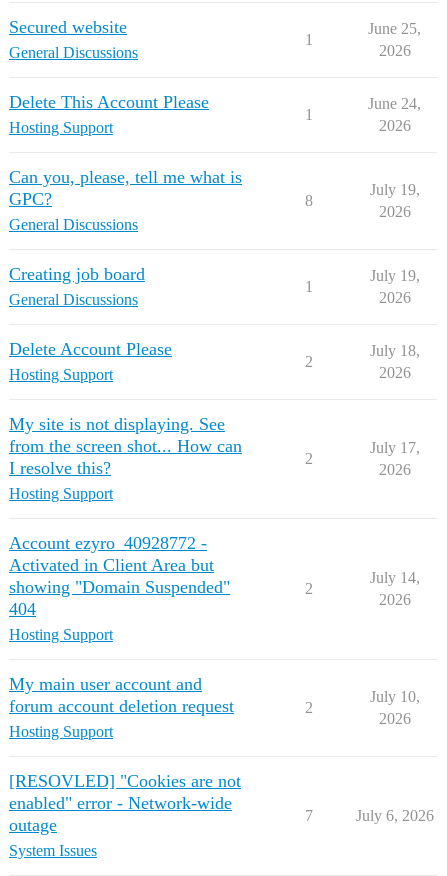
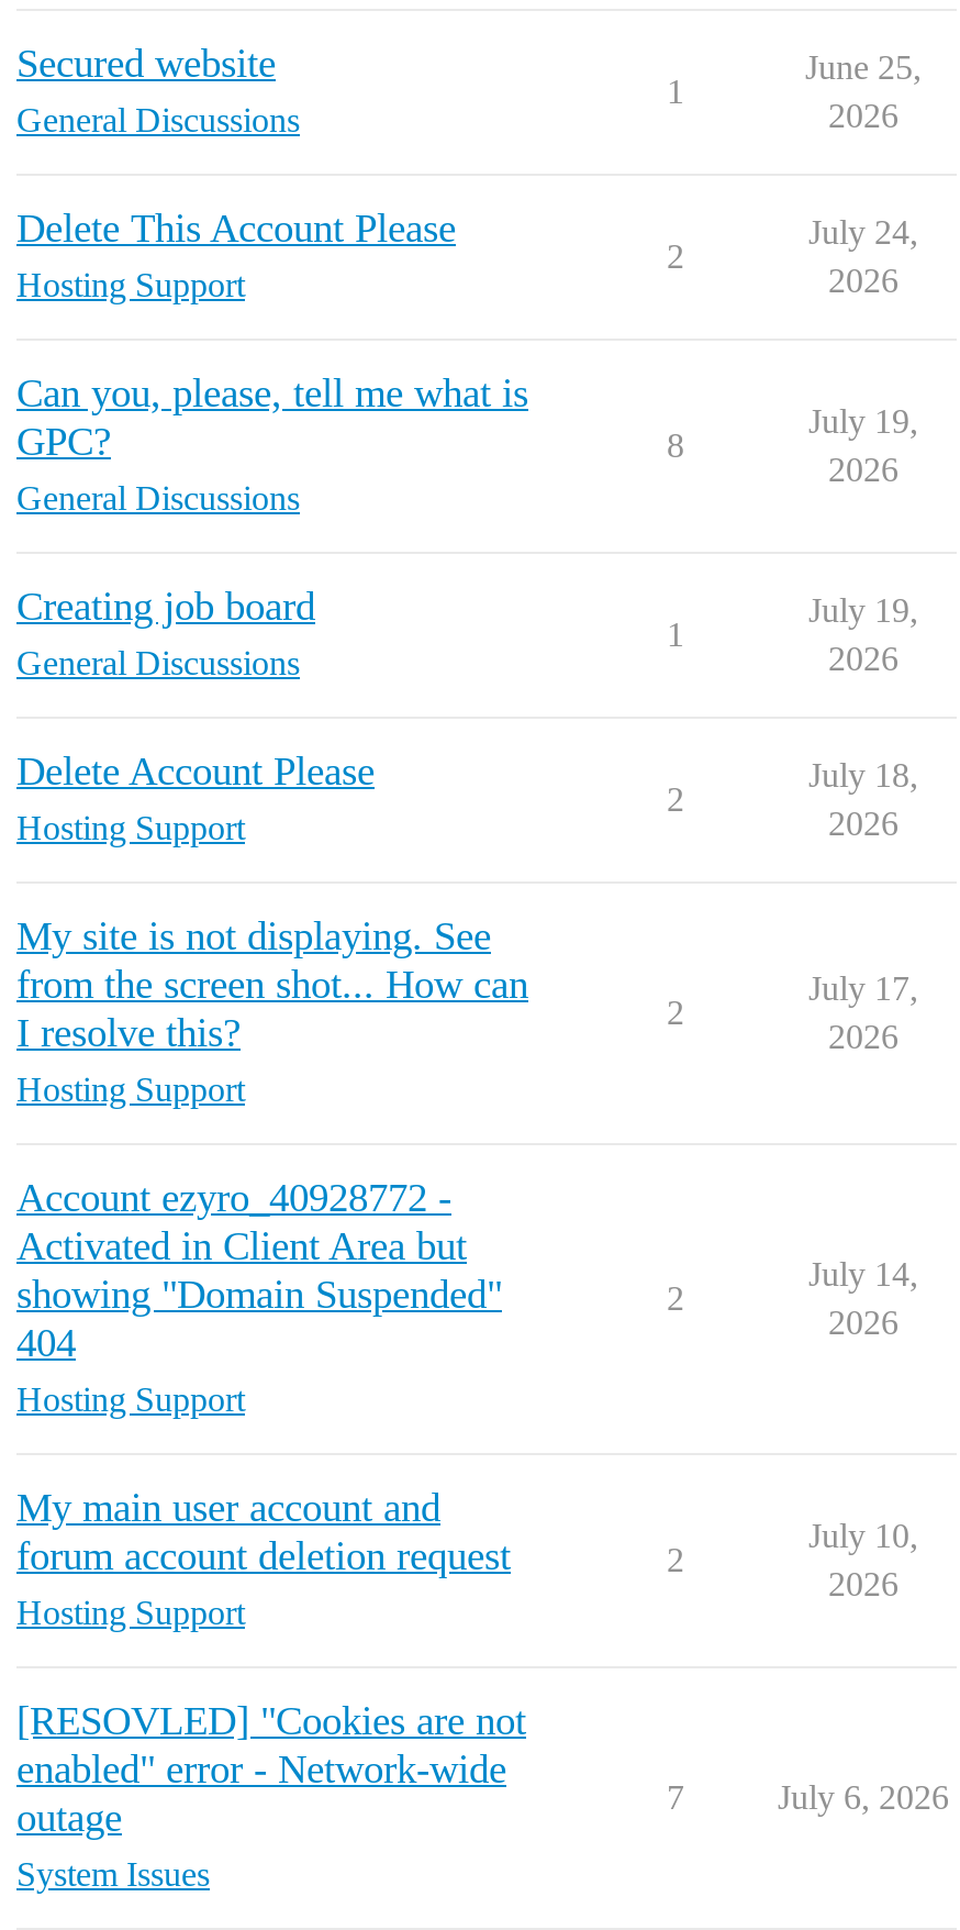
- June 24,
+ July 24,

- 1
+ 2
